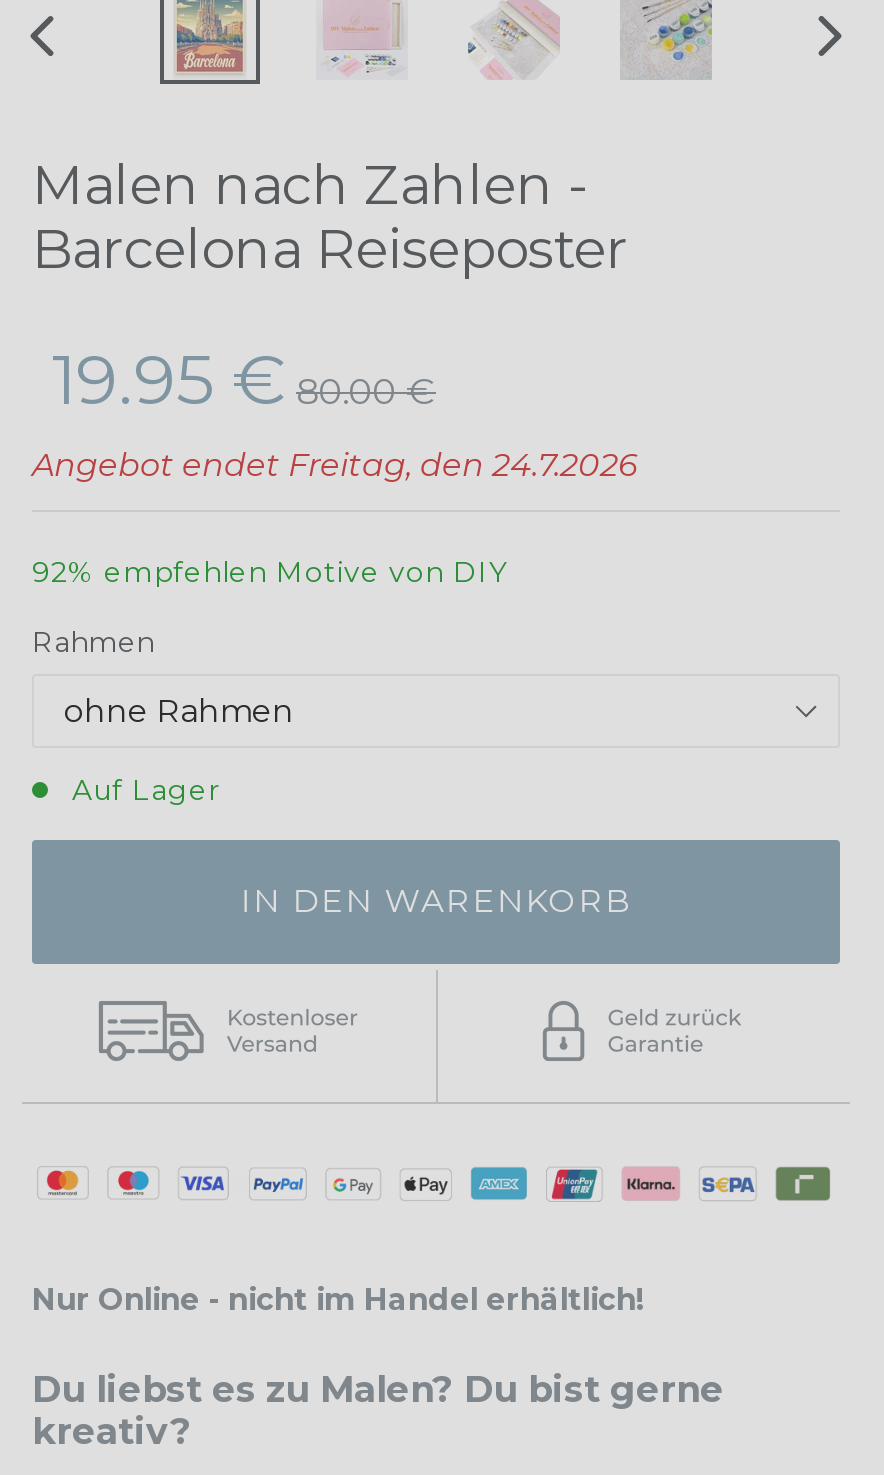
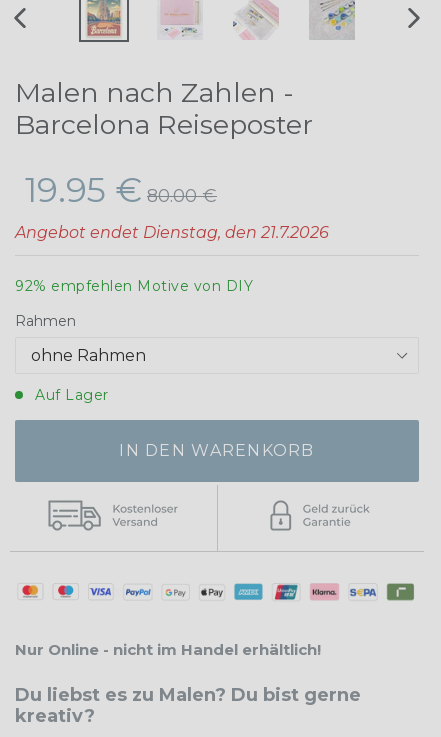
- Angebot endet Freitag, den 24.7.2026
+ Angebot endet Dienstag, den 21.7.2026
